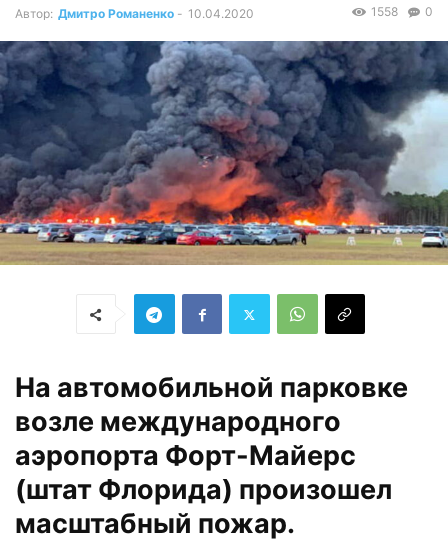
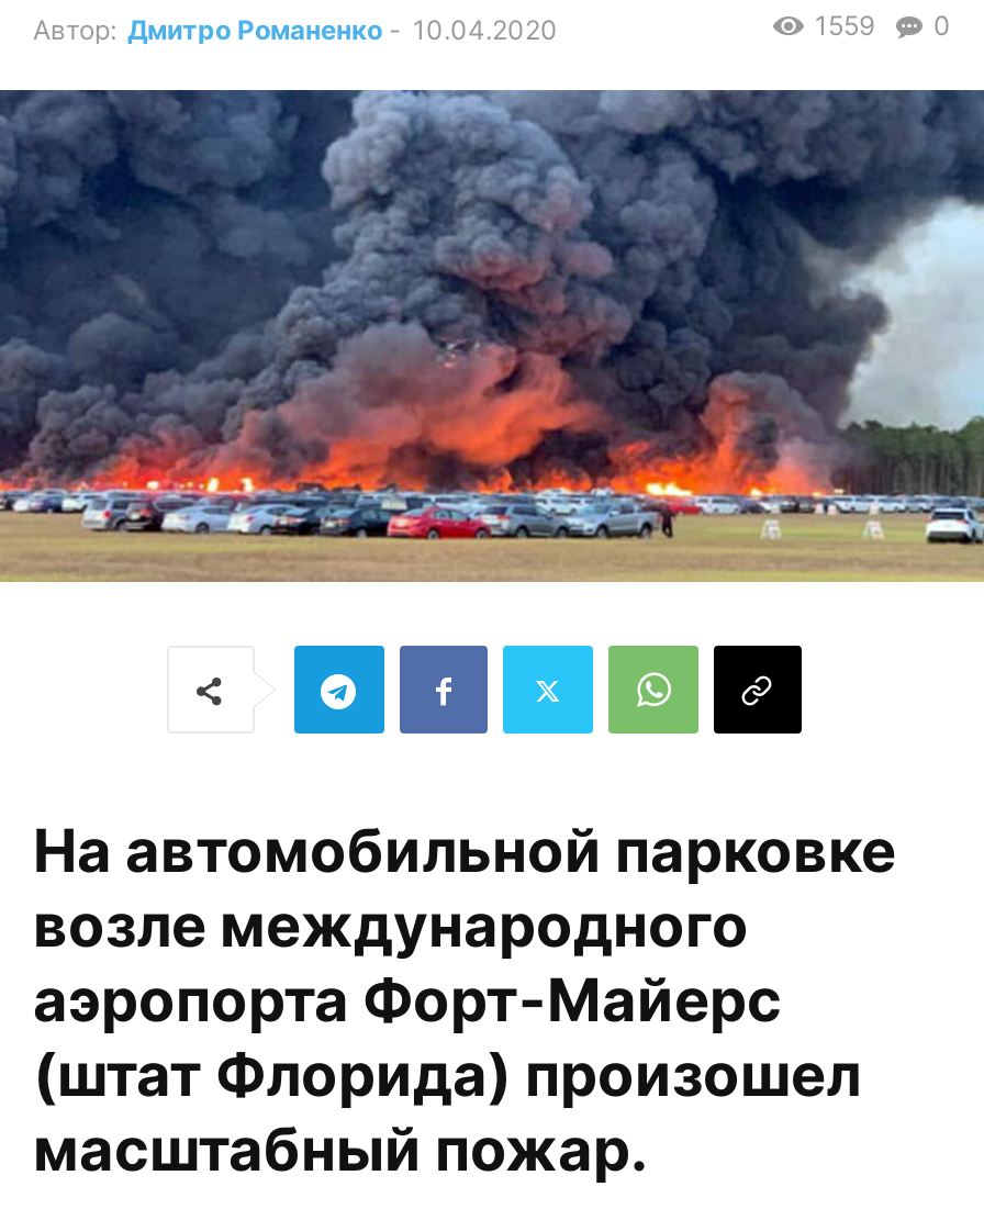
- 1558 0
+ 1559 0
